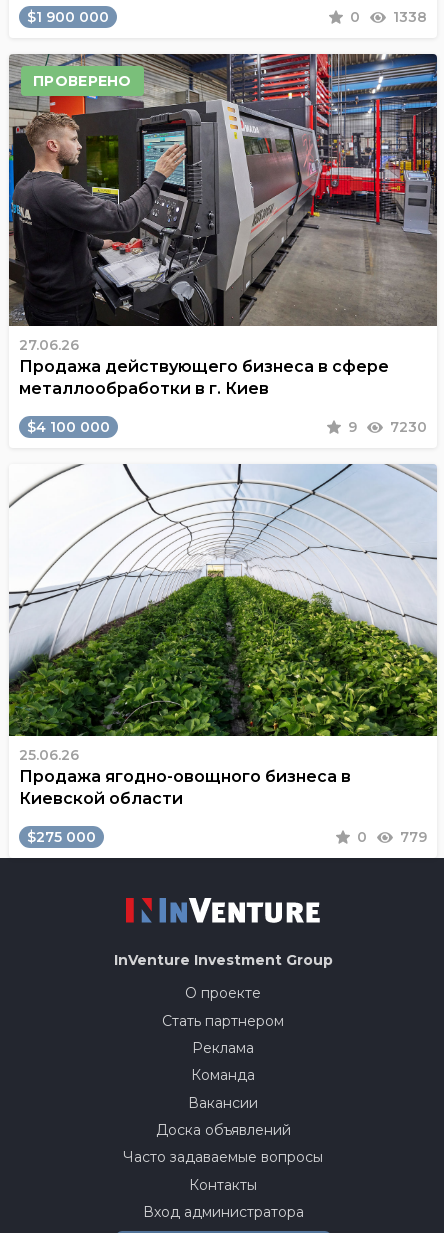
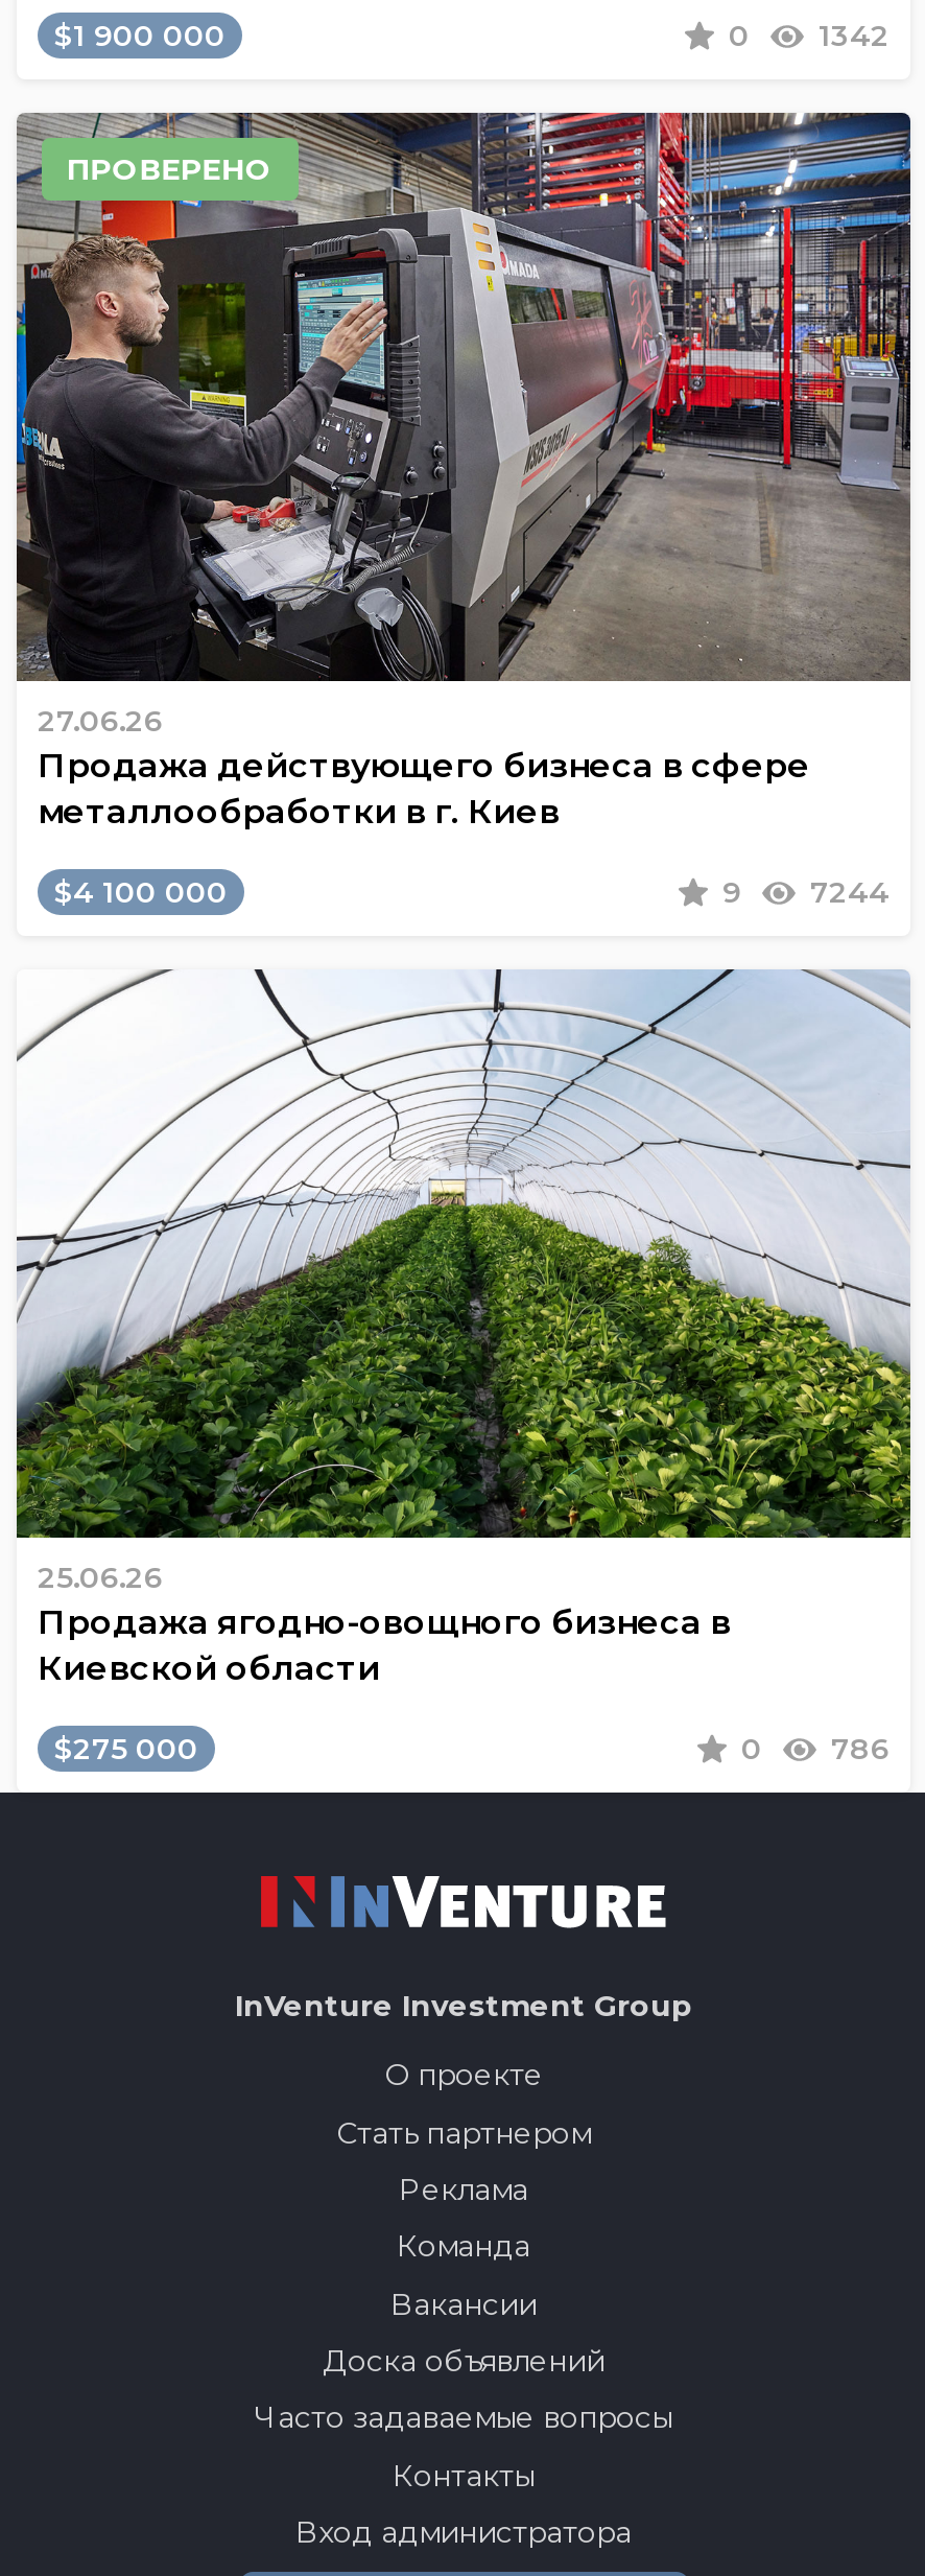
- 1338
+ 1342

- 9 7230
+ 9 7244

- 779
+ 786
